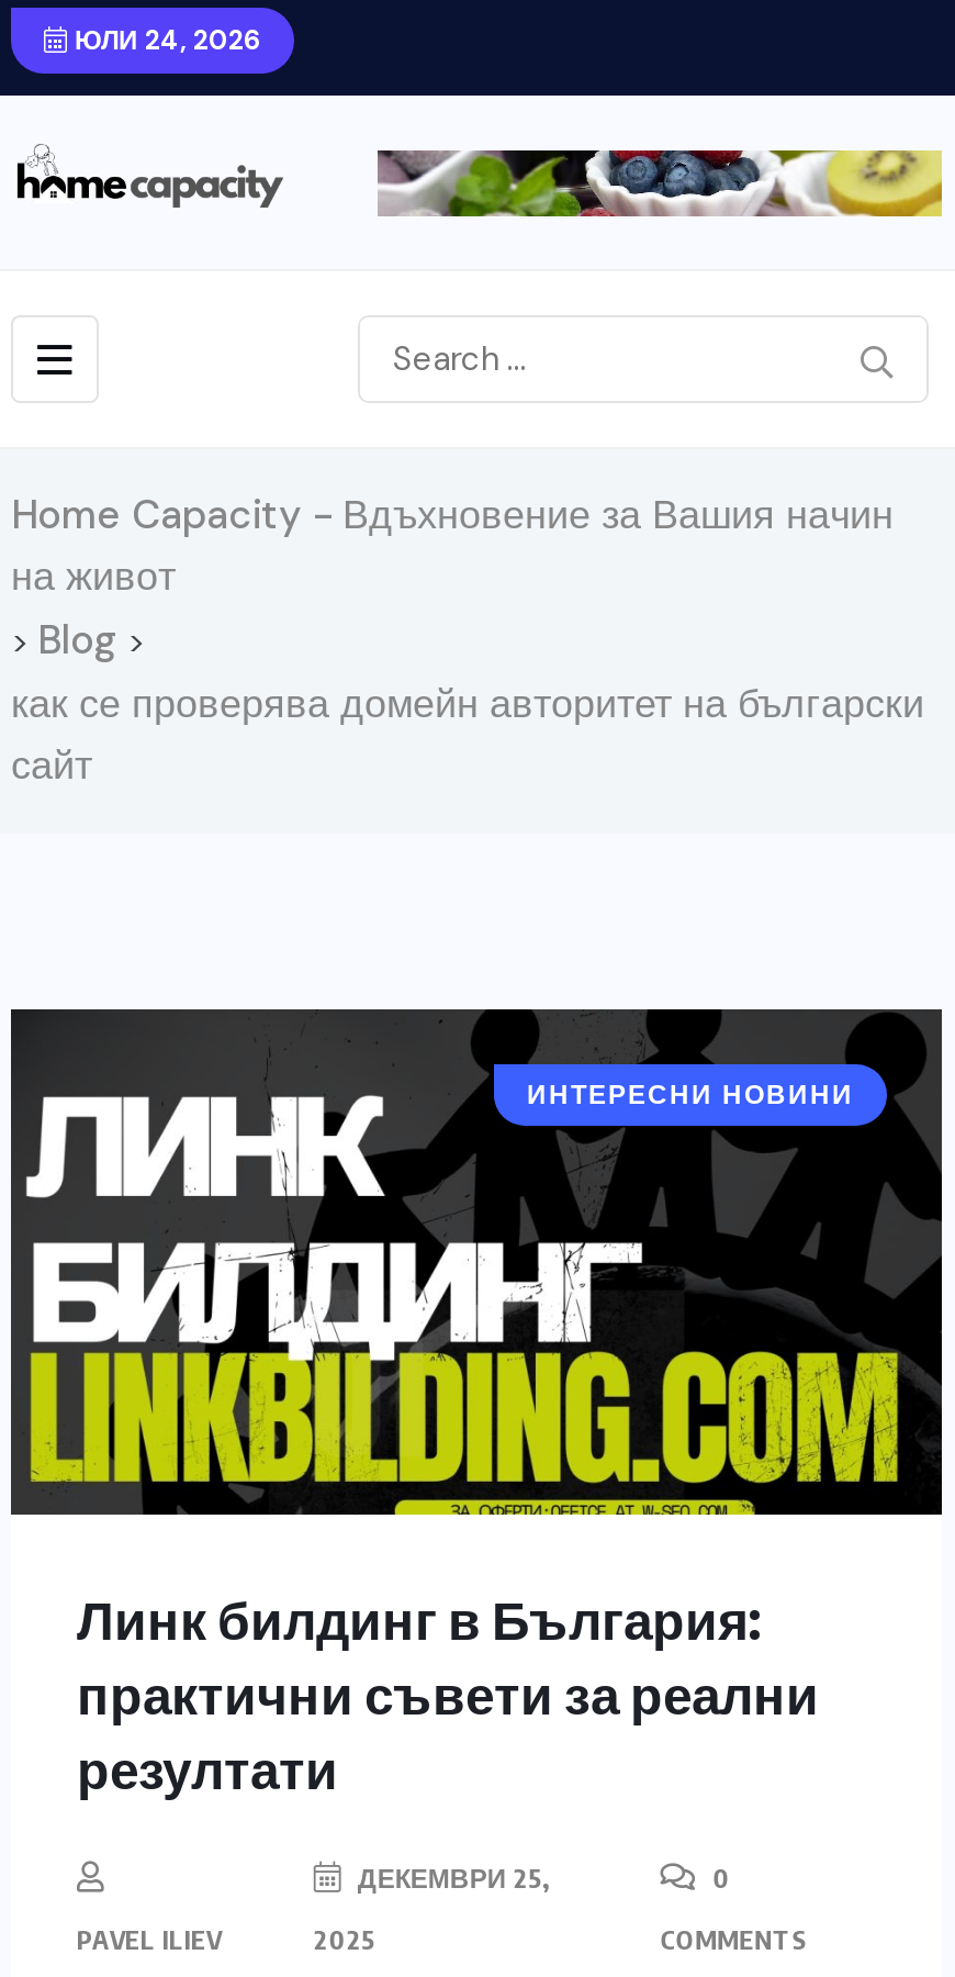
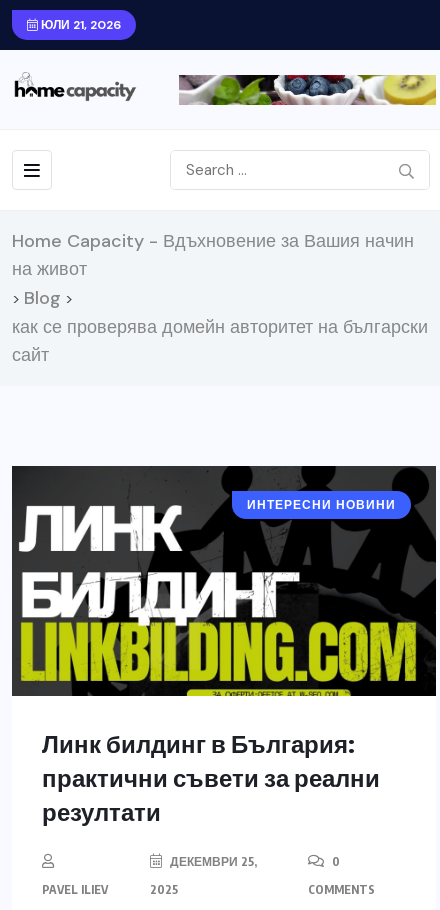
- ЮЛИ 24, 2026
+ ЮЛИ 21, 2026
